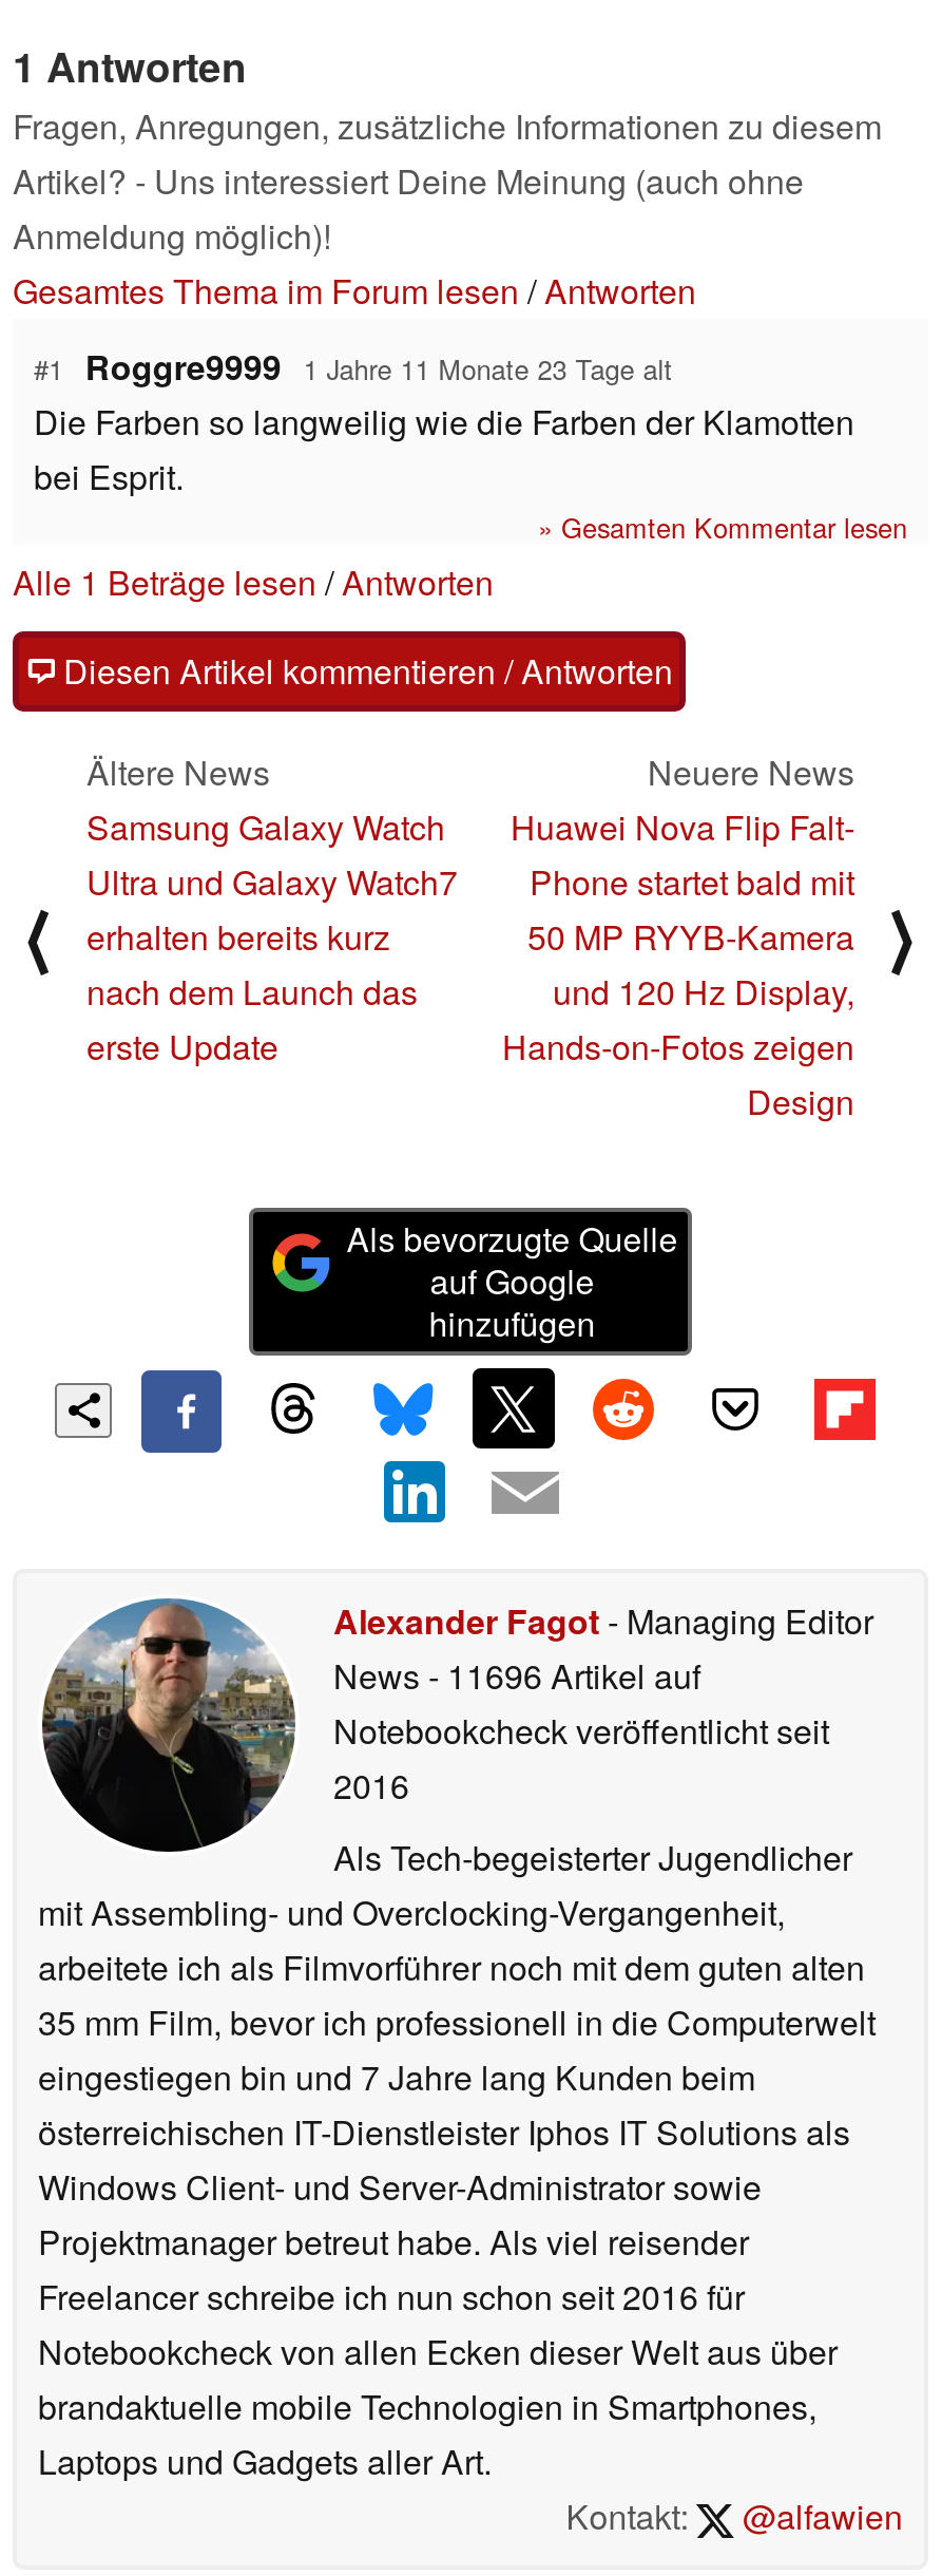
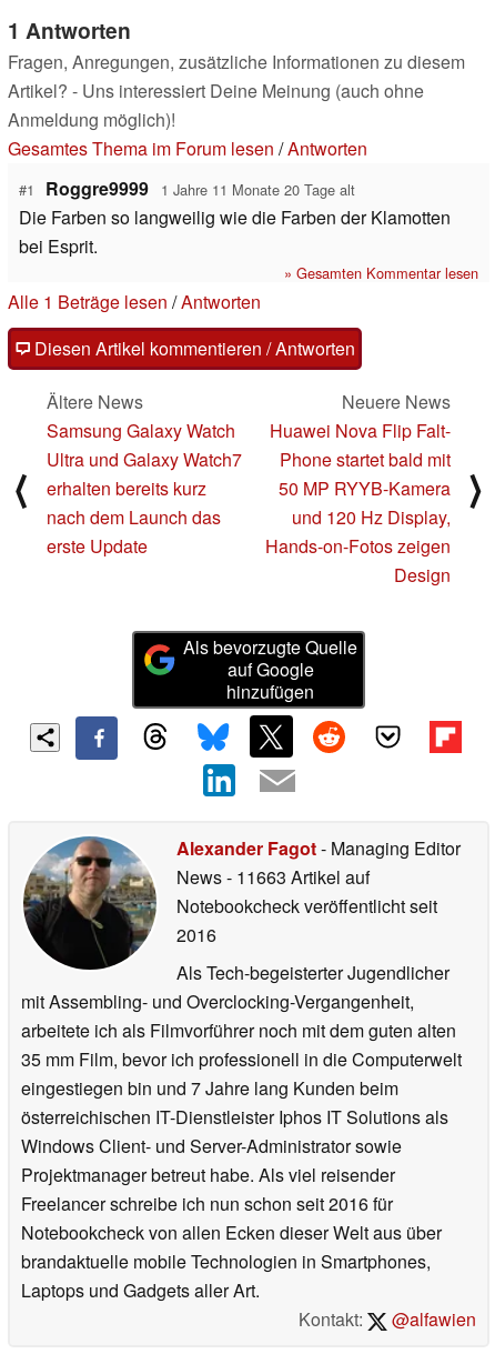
- #1 Roggre9999 1 Jahre 11 Monate 23 Tage alt
+ #1 Roggre9999 1 Jahre 11 Monate 20 Tage alt

- News - 11696 Artikel auf
+ News - 11663 Artikel auf
